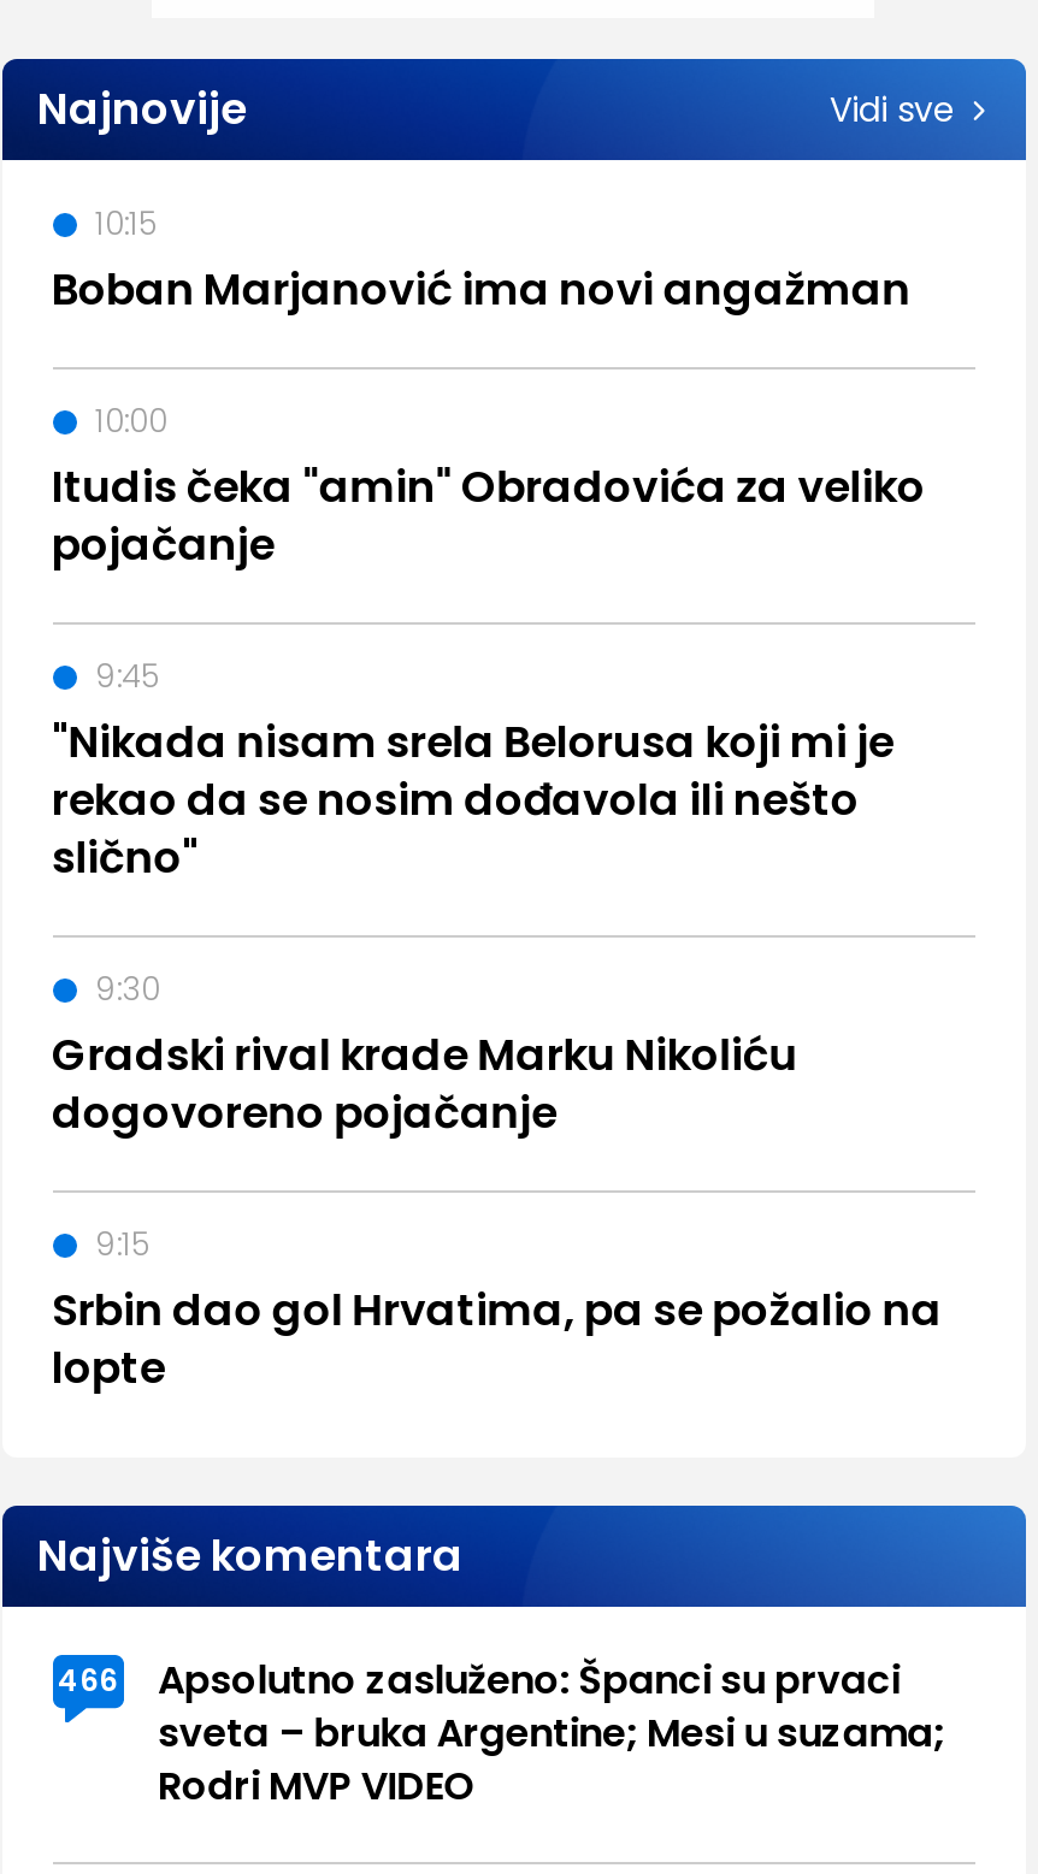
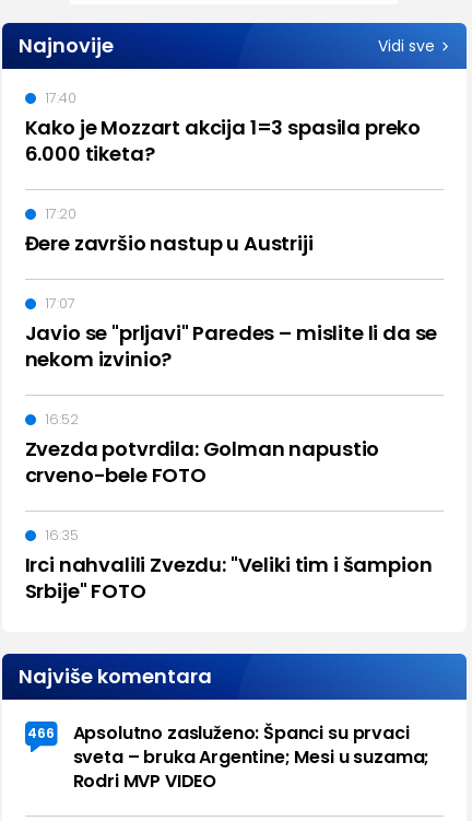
- 10:15
+ 17:40

- Boban Marjanović ima novi angažman
+ Kako je Mozzart akcija 1=3 spasila preko
+ 6.000 tiketa?

- 10:00
+ 17:20

- Itudis čeka "amin" Obradovića za veliko
- pojačanje
+ Đere završio nastup u Austriji

- 9:45
+ 17:07

- "Nikada nisam srela Belorusa koji mi je
- rekao da se nosim dođavola ili nešto
- slično"
+ Javio se "prljavi" Paredes – mislite li da se
+ nekom izvinio?

- 9:30
+ 16:52

- Gradski rival krade Marku Nikoliću
- dogovoreno pojačanje
+ Zvezda potvrdila: Golman napustio
+ crveno-bele FOTO

- 9:15
+ 16:35

- Srbin dao gol Hrvatima, pa se požalio na
- lopte
+ Irci nahvalili Zvezdu: "Veliki tim i šampion
+ Srbije" FOTO
